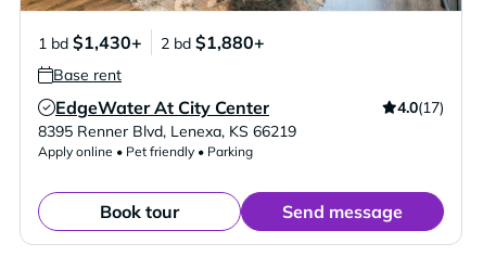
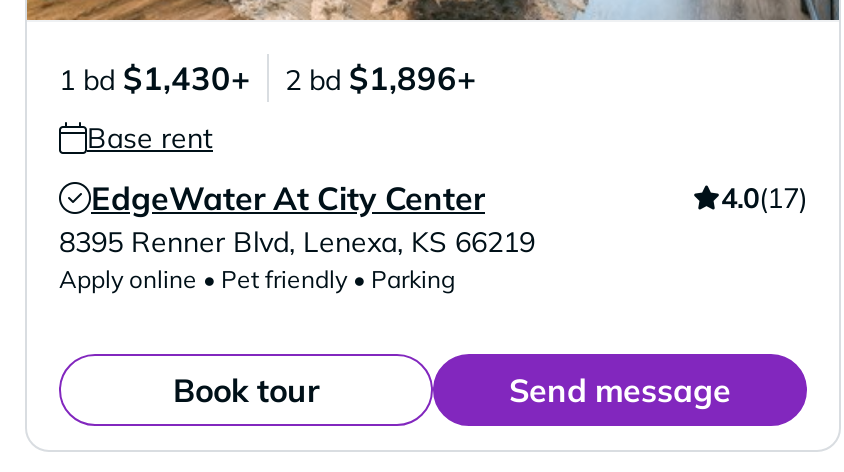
- 1 bd $1,430+ 2 bd $1,880+
+ 1 bd $1,430+ 2 bd $1,896+
